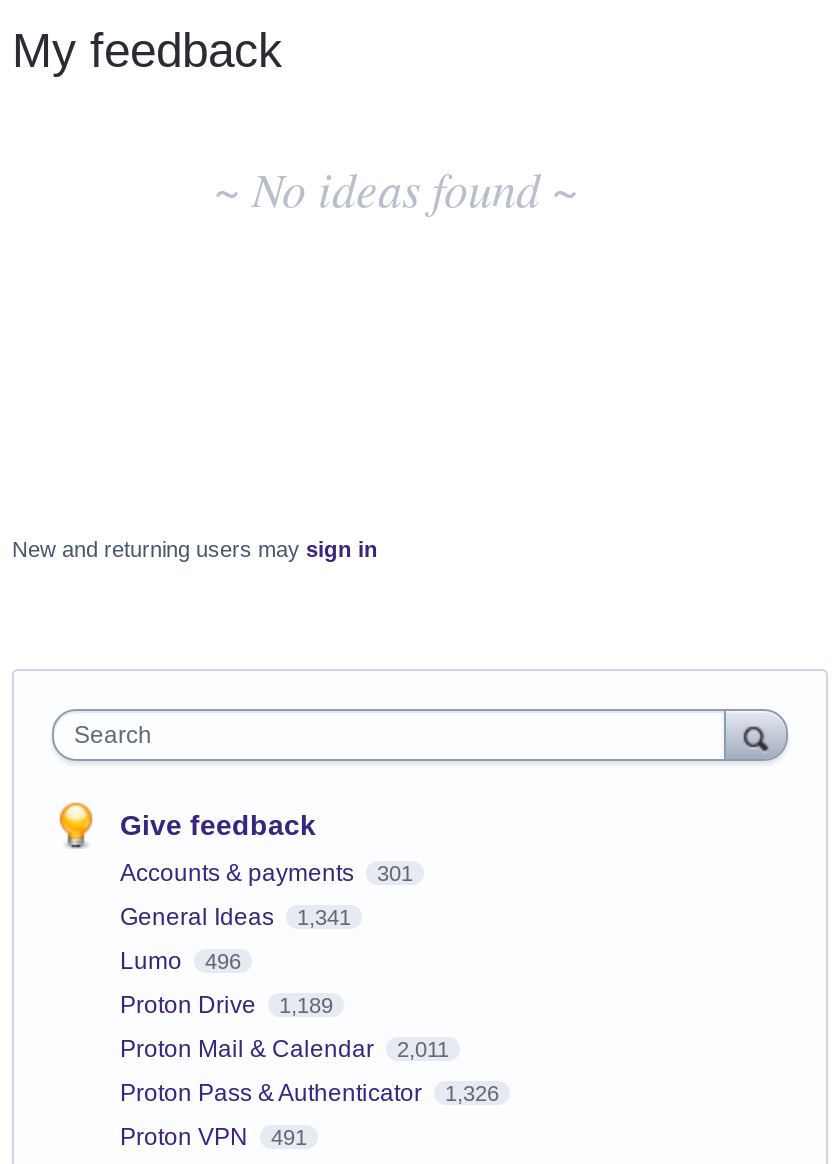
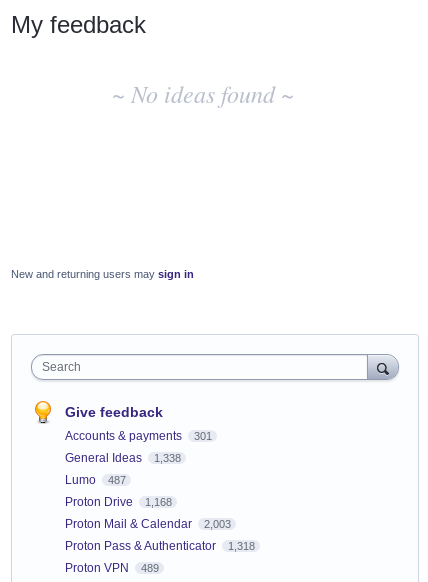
- General Ideas 1,341
+ General Ideas 1,338

- Lumo 496
+ Lumo 487

- Proton Drive 1,189
+ Proton Drive 1,168

- Proton Mail & Calendar 2,011
+ Proton Mail & Calendar 2,003

- Proton Pass & Authenticator 1,326
+ Proton Pass & Authenticator 1,318

- Proton VPN 491
+ Proton VPN 489
